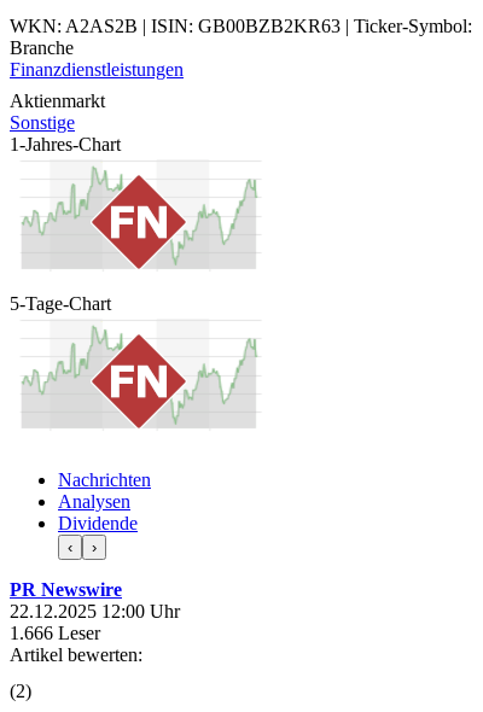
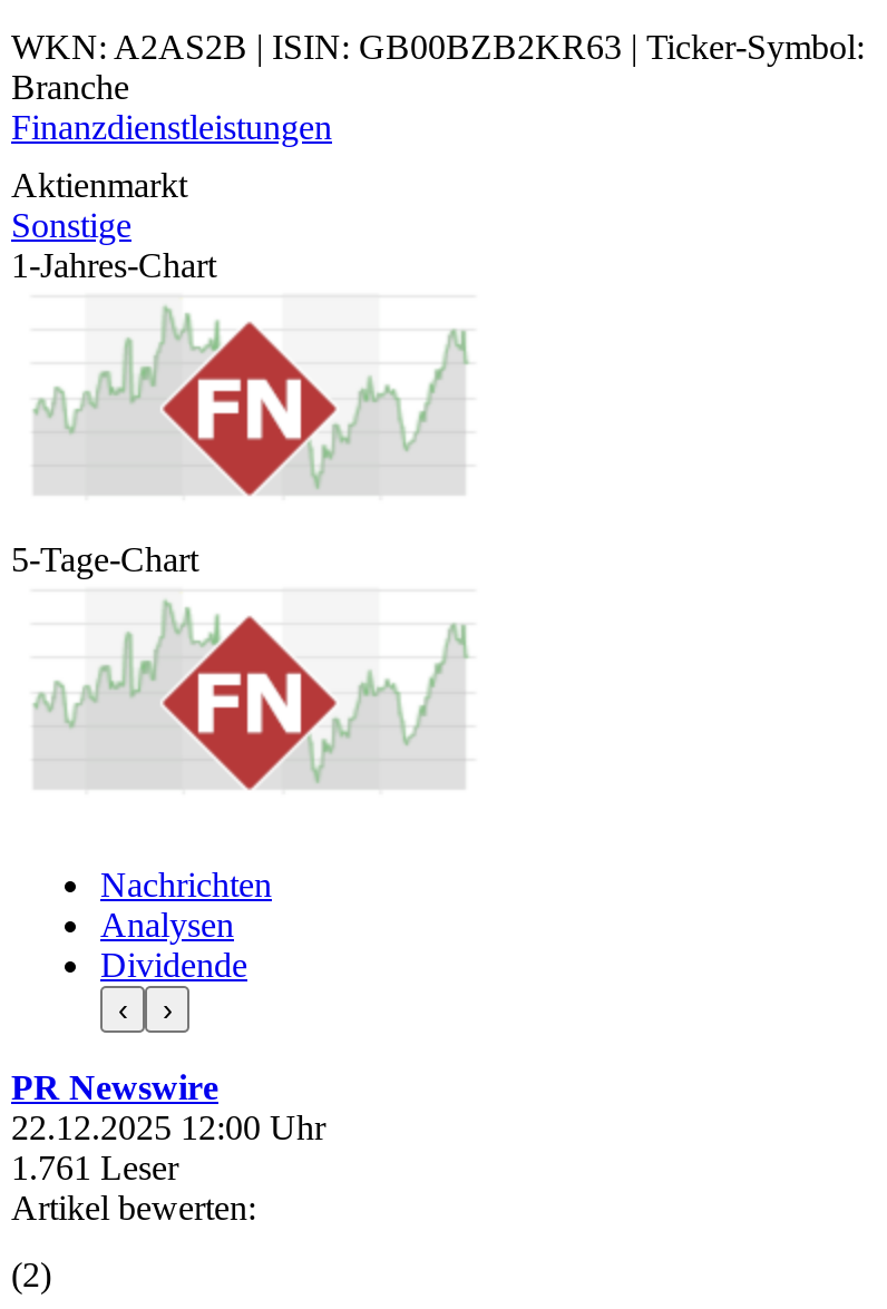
- 1.666 Leser
+ 1.761 Leser
